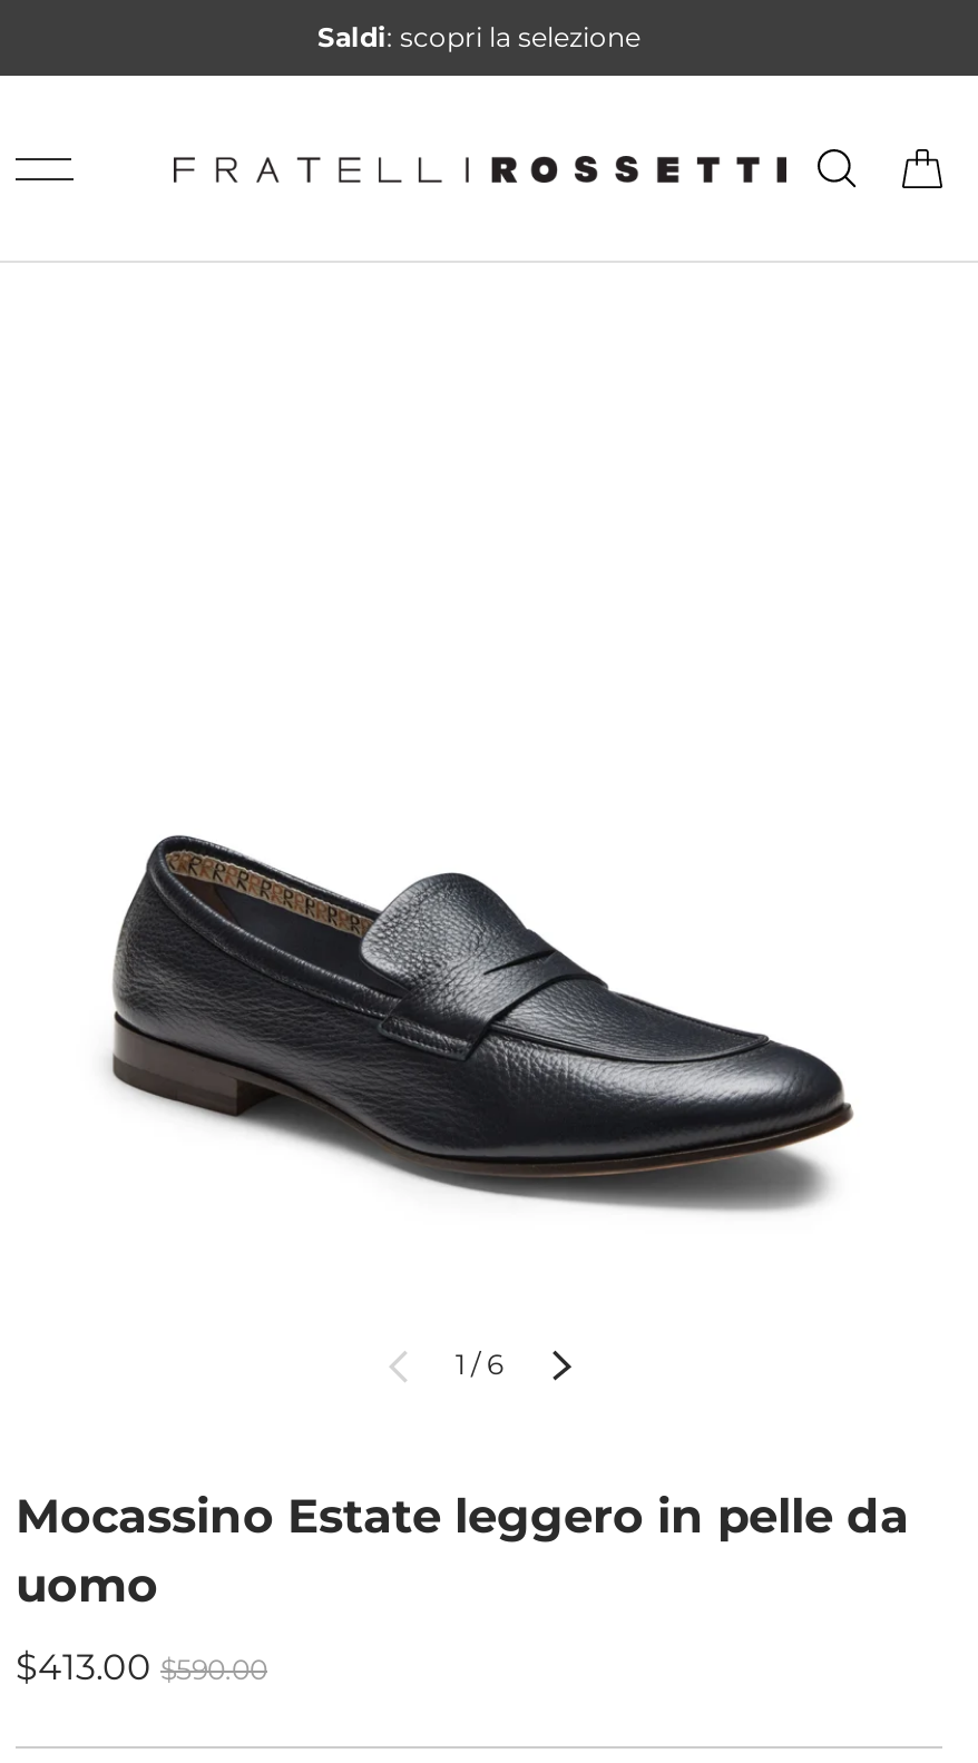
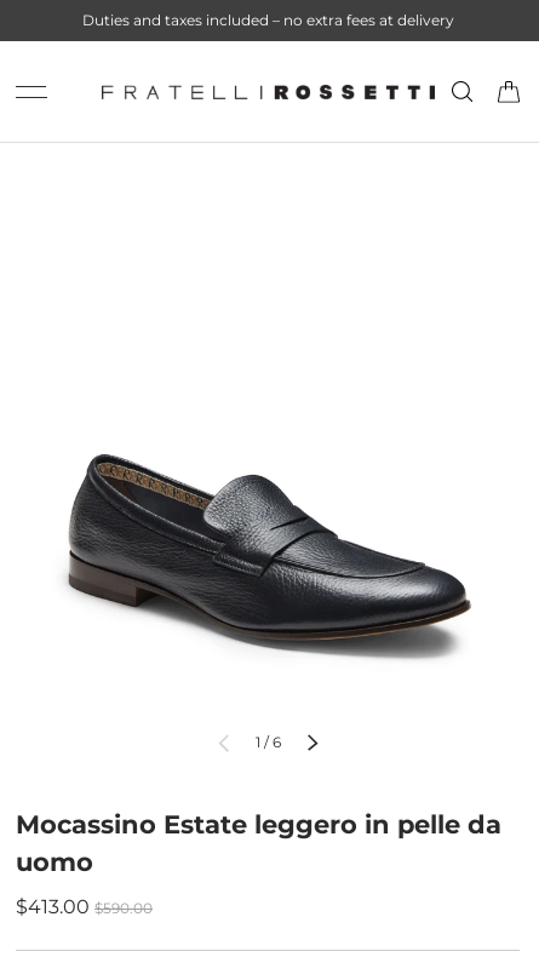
- Saldi: scopri la selezione
+ Duties and taxes included – no extra fees at delivery
